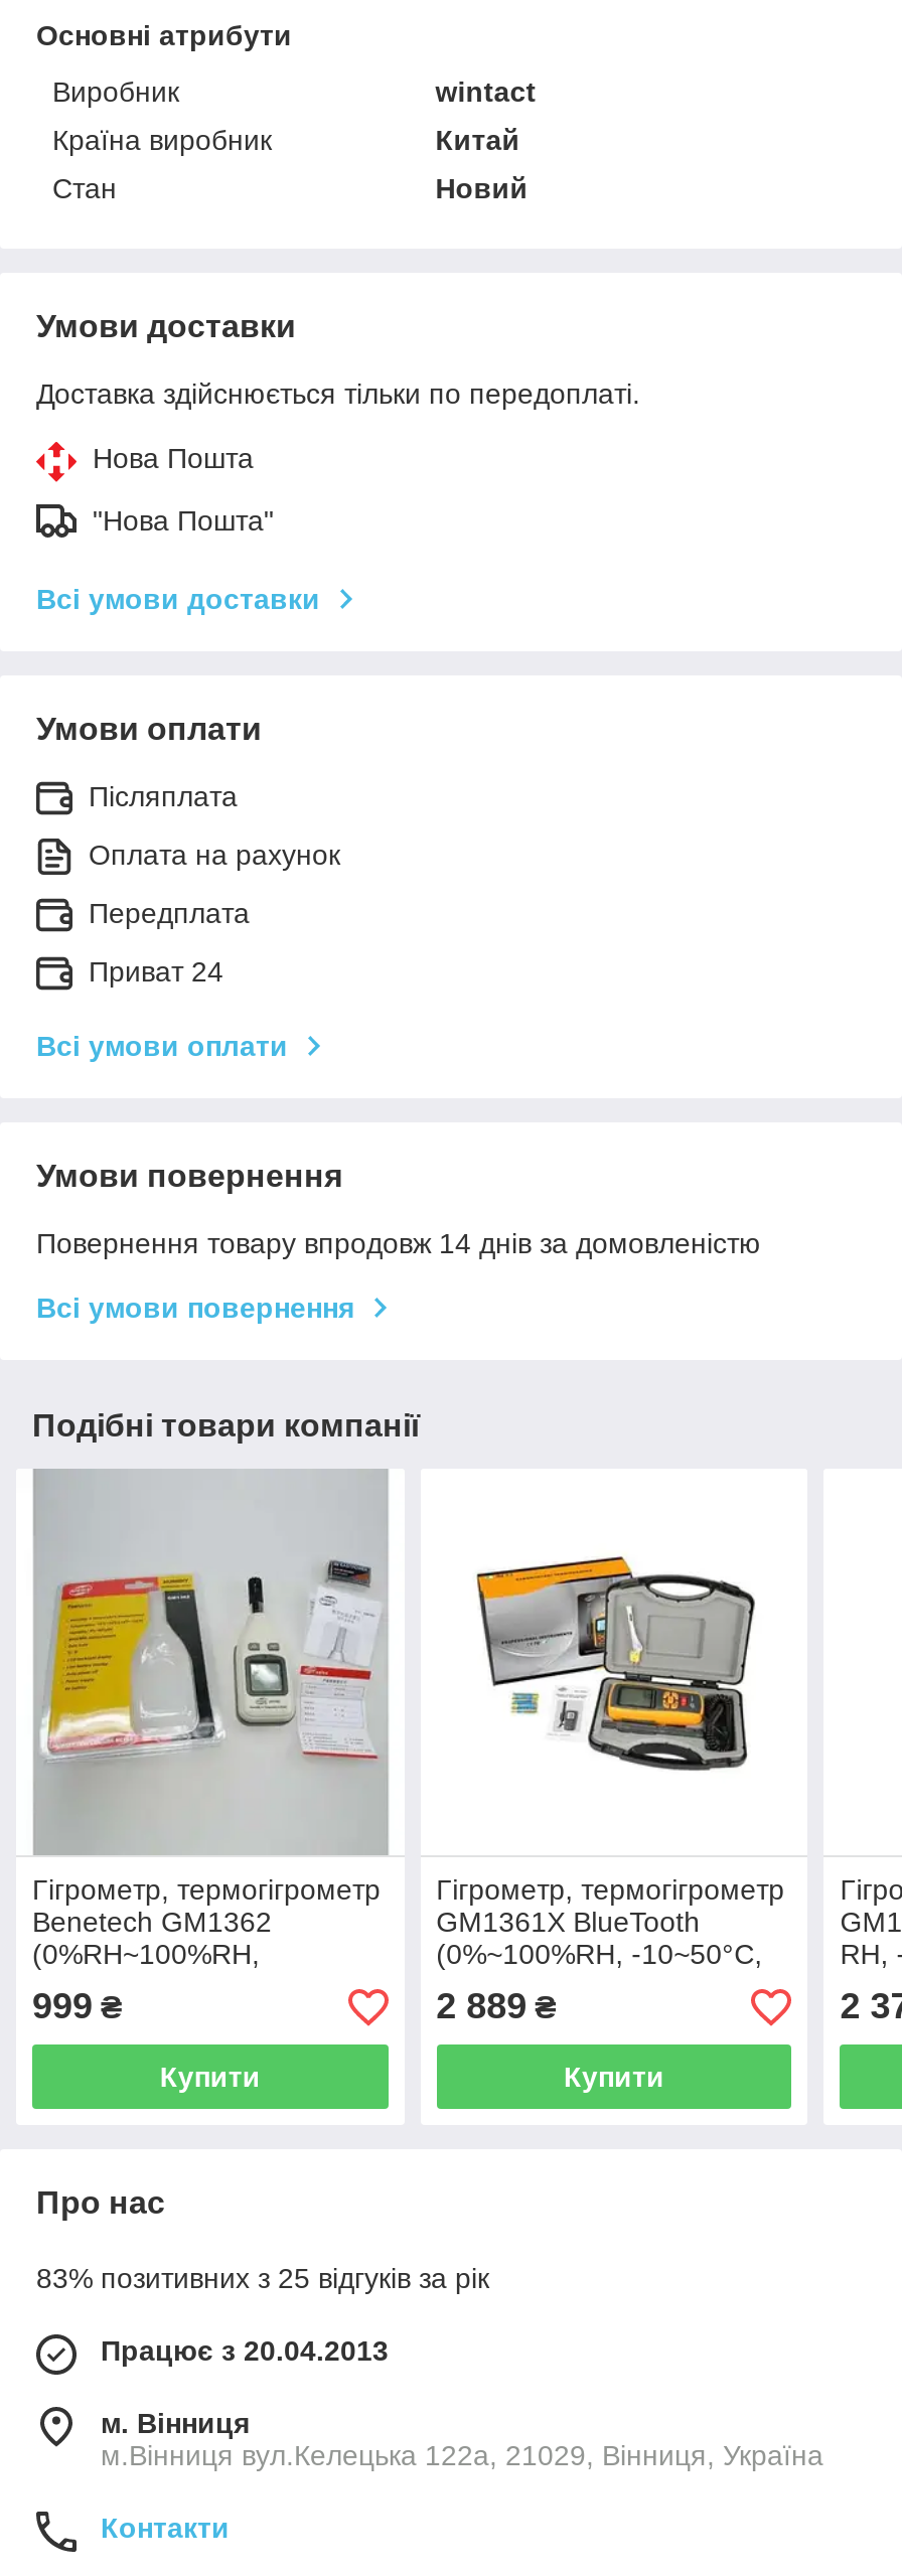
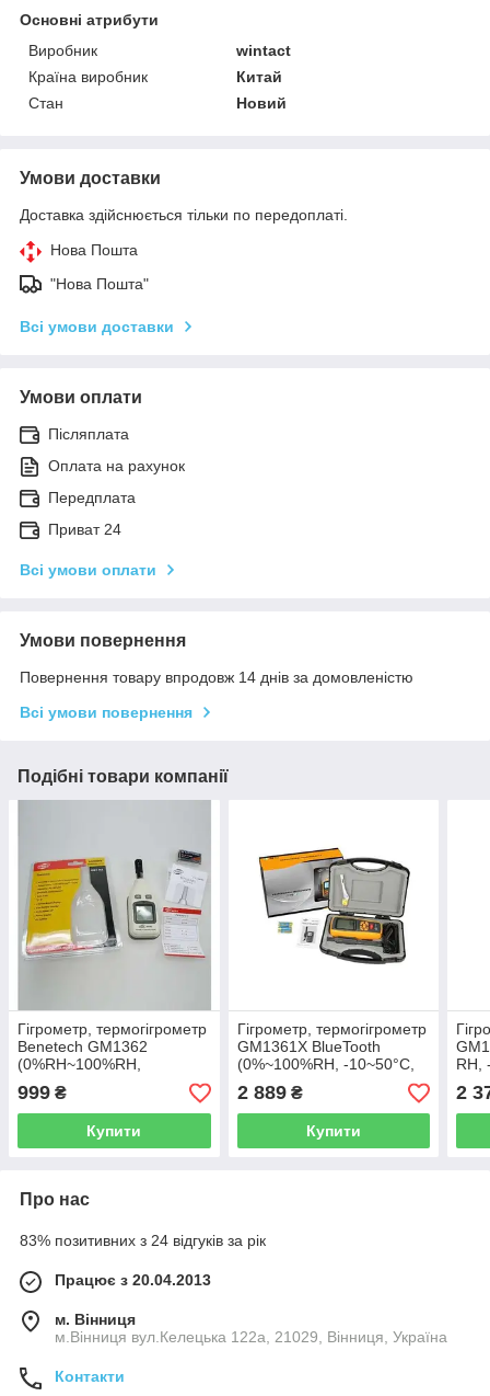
- 83% позитивних з 25 відгуків за рік
+ 83% позитивних з 24 відгуків за рік
